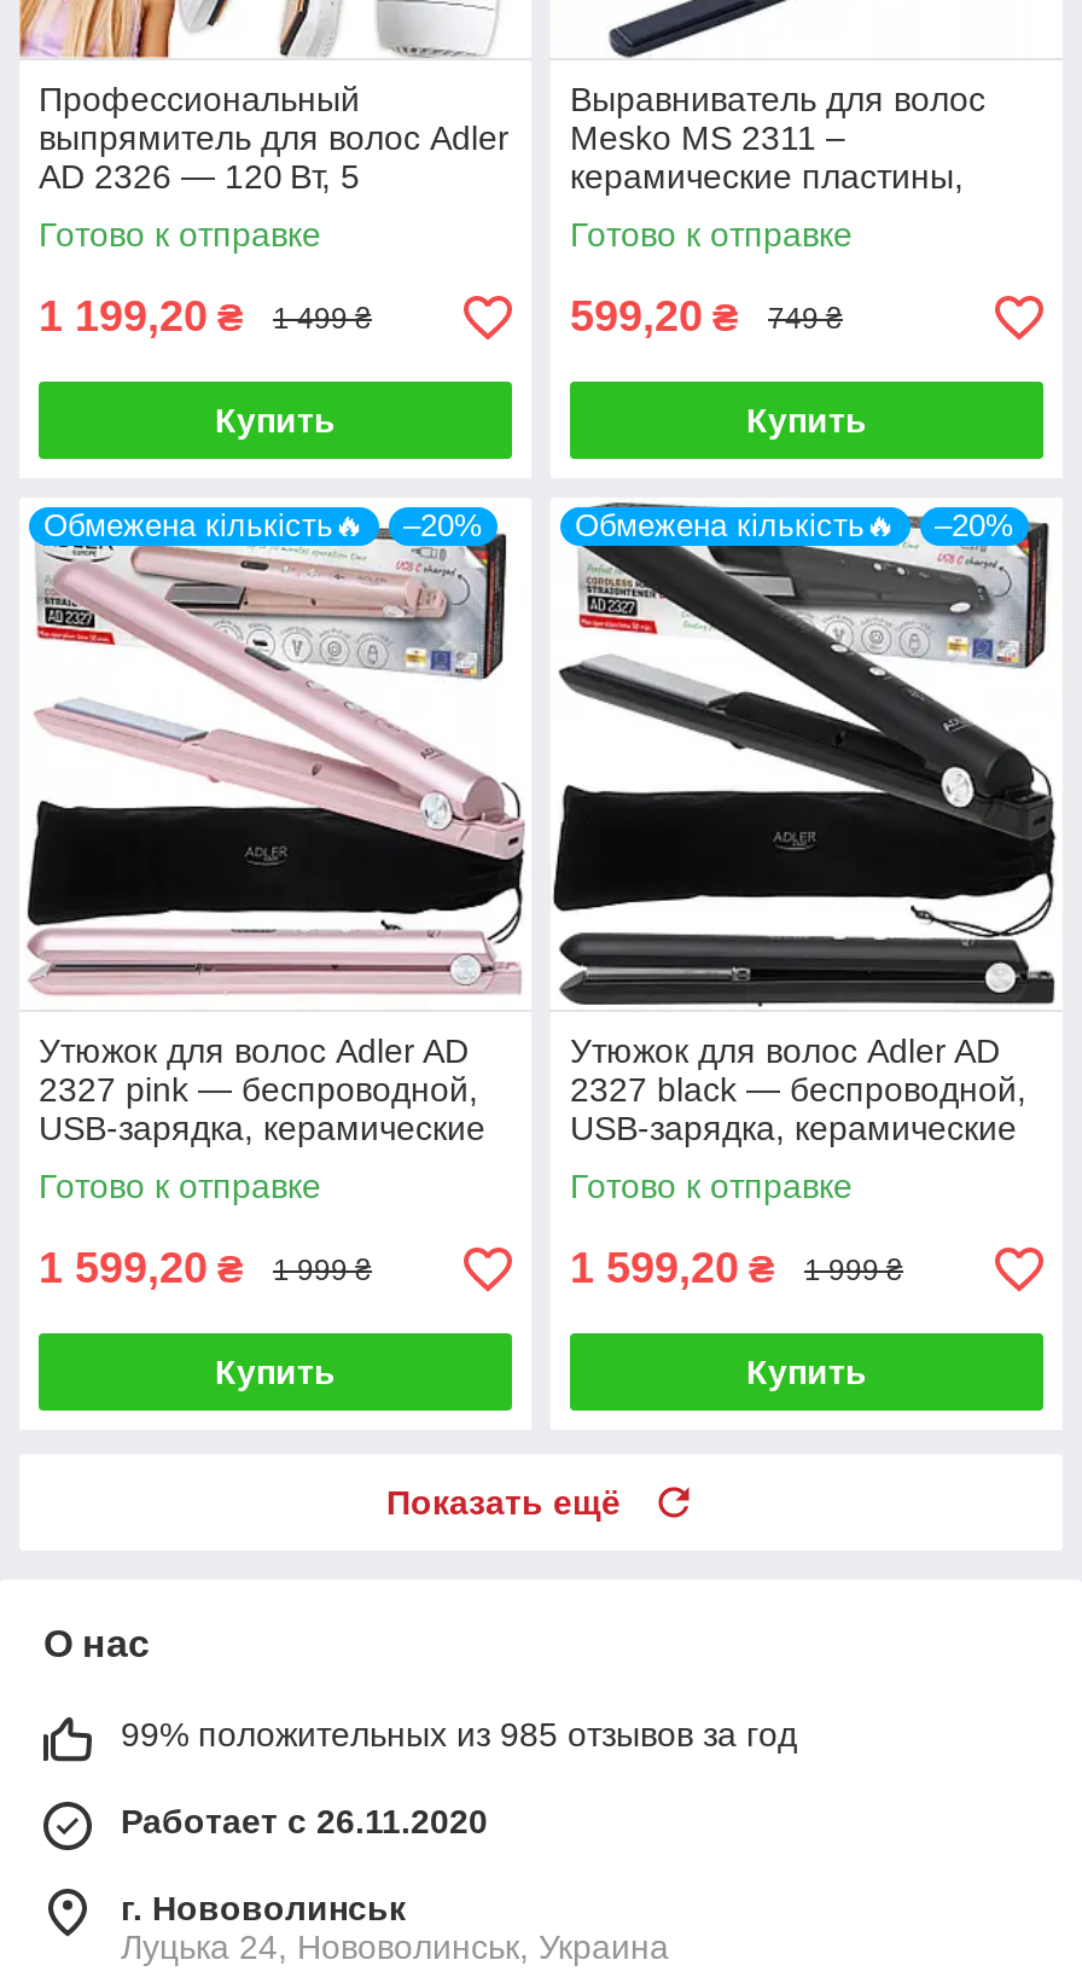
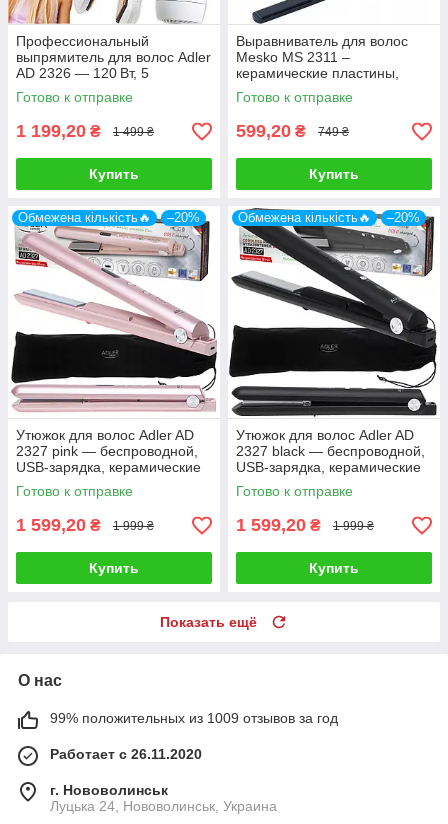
- 99% положительных из 985 отзывов за год
+ 99% положительных из 1009 отзывов за год
